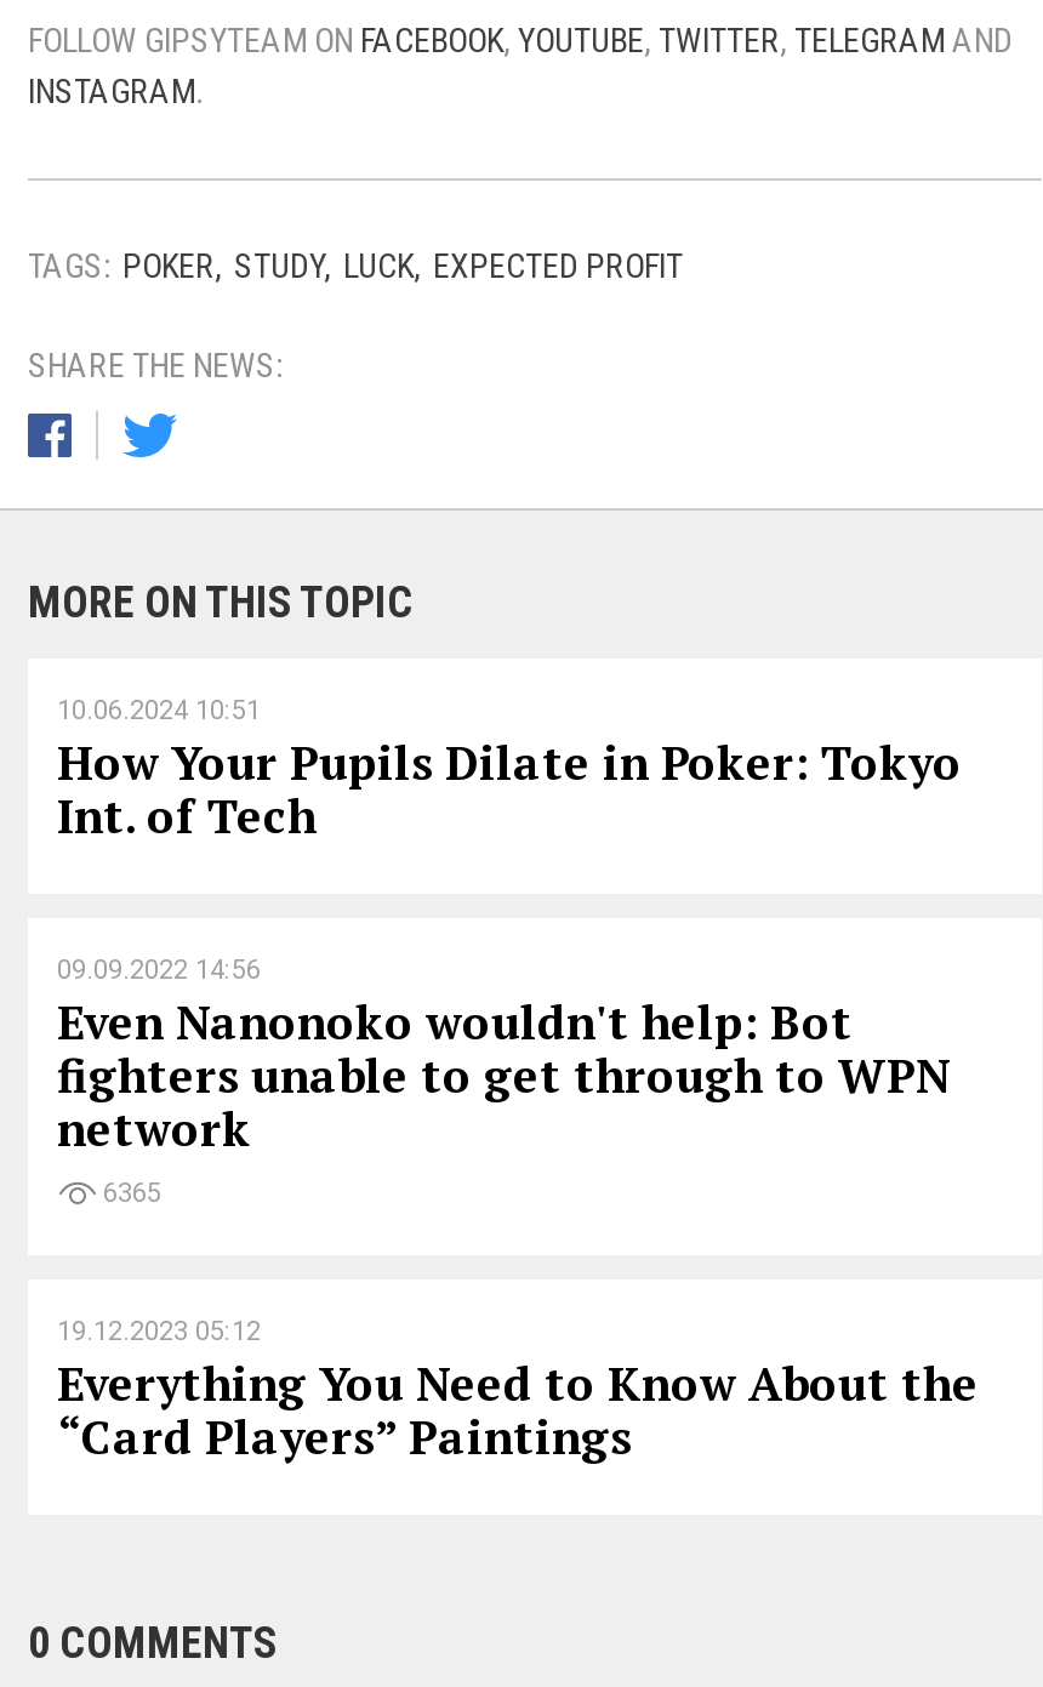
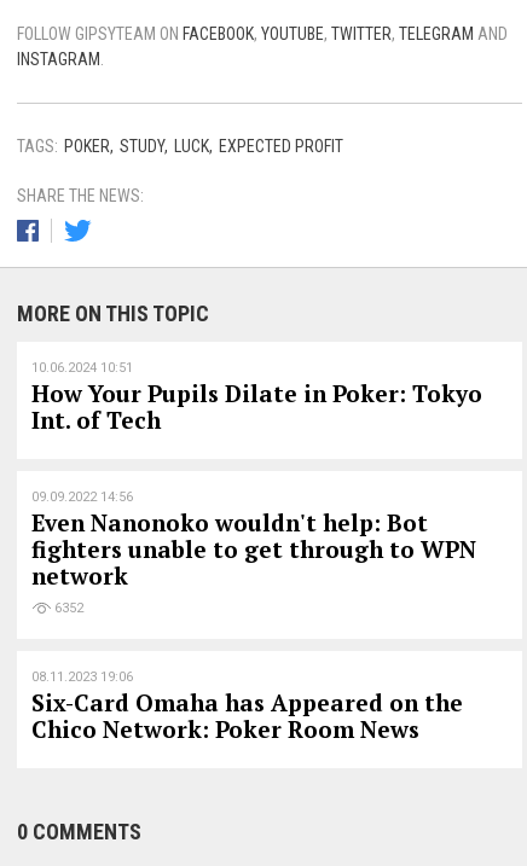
- 6365
+ 6352

- 19.12.2023 05:12
- Everything You Need to Know About the
- “Card Players” Paintings
+ 08.11.2023 19:06
+ Six-Card Omaha has Appeared on the
+ Chico Network: Poker Room News
